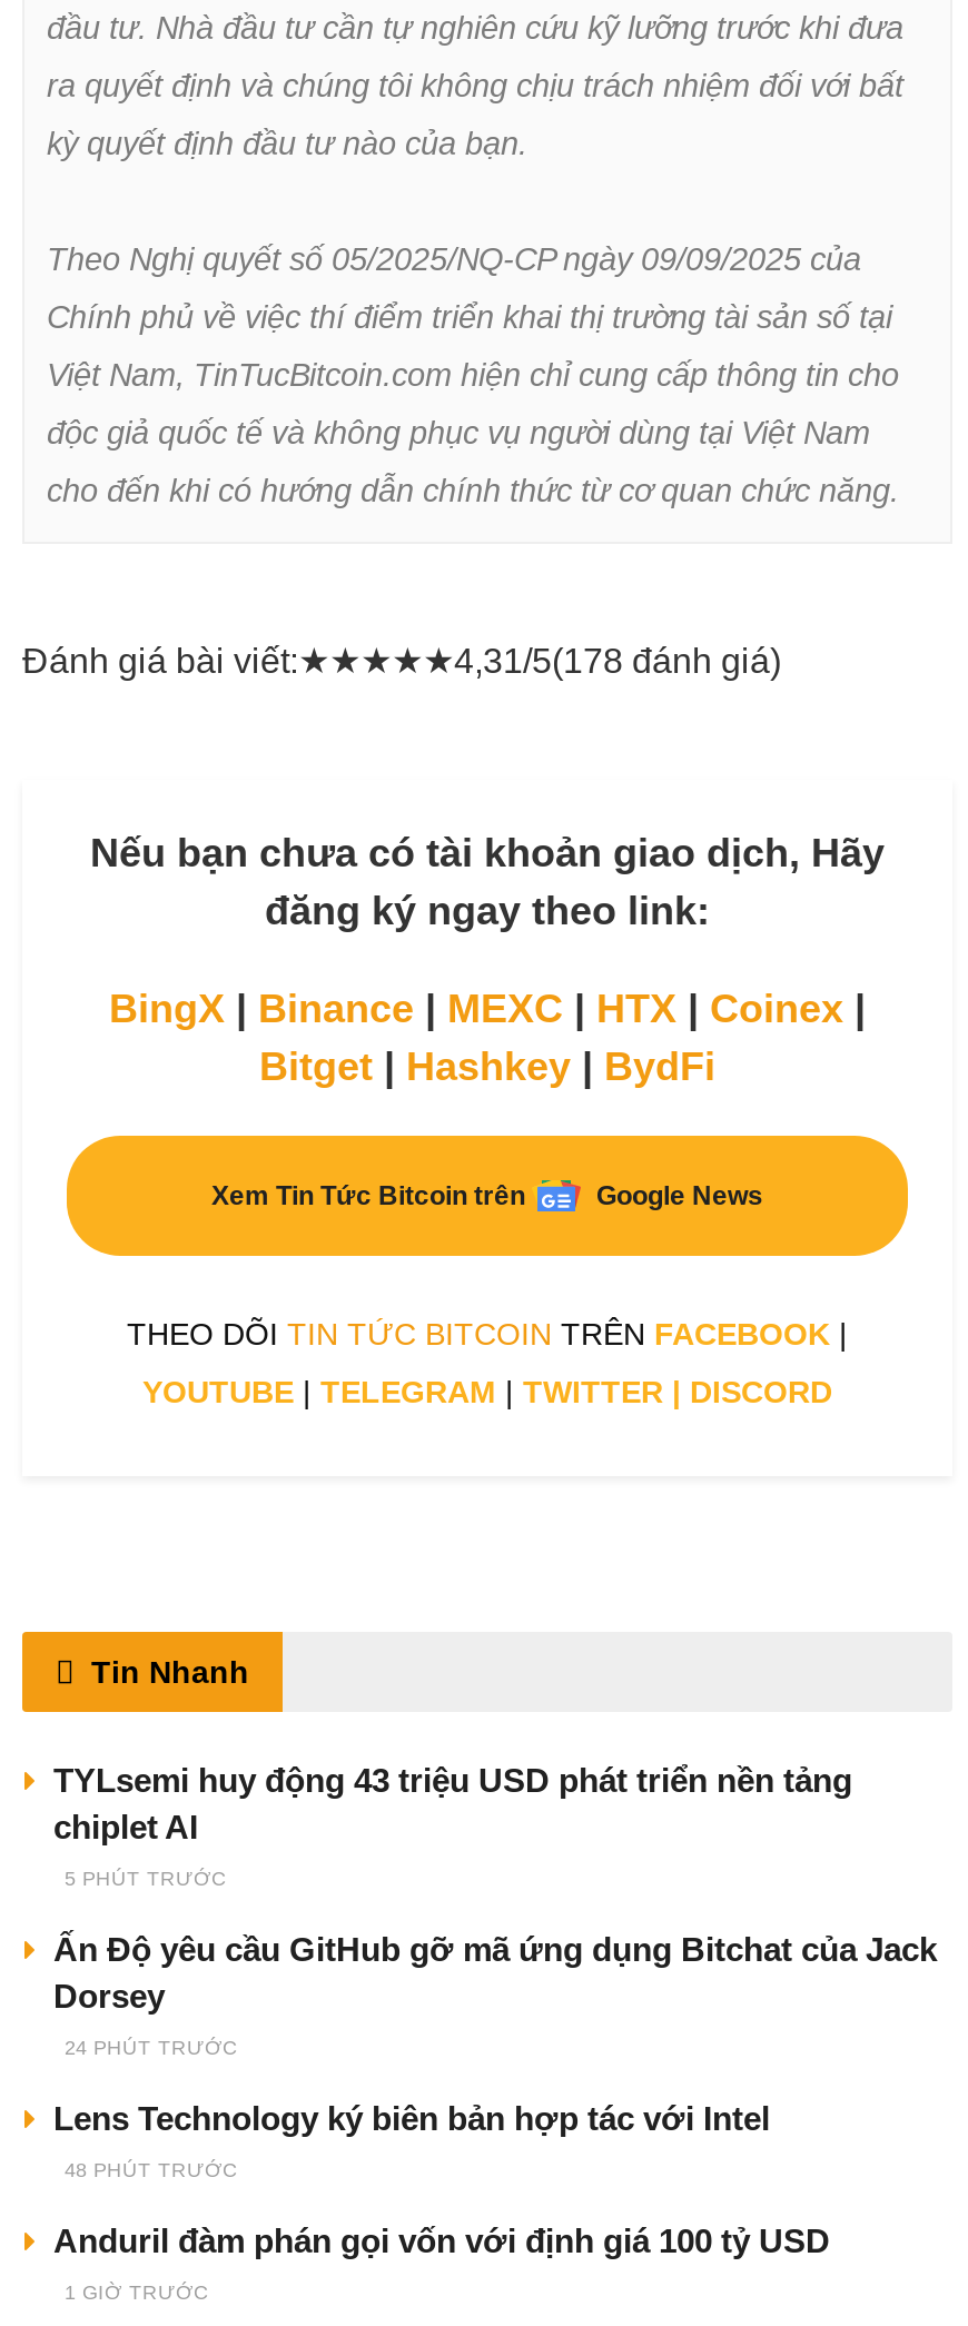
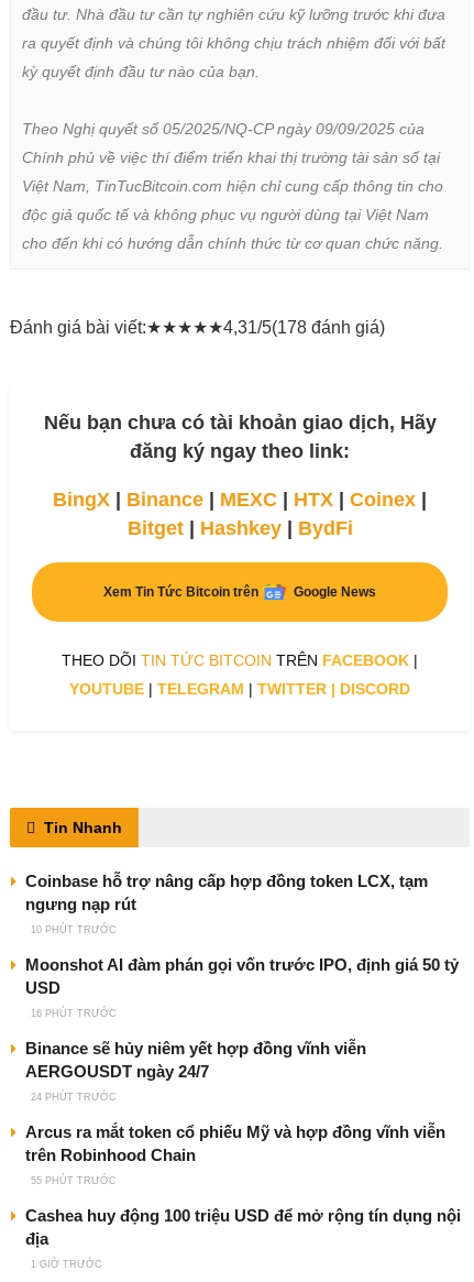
- TYLsemi huy động 43 triệu USD phát triển nền tảng
- chiplet AI
- 5 PHÚT TRƯỚC
- Ấn Độ yêu cầu GitHub gỡ mã ứng dụng Bitchat của Jack
- Dorsey
+ Coinbase hỗ trợ nâng cấp hợp đồng token LCX, tạm
+ ngưng nạp rút
+ 10 PHÚT TRƯỚC
+ Moonshot AI đàm phán gọi vốn trước IPO, định giá 50 tỷ
+ USD
+ 16 PHÚT TRƯỚC
+ Binance sẽ hủy niêm yết hợp đồng vĩnh viễn
+ AERGOUSDT ngày 24/7

- Lens Technology ký biên bản hợp tác với Intel
+ Arcus ra mắt token cổ phiếu Mỹ và hợp đồng vĩnh viễn
+ trên Robinhood Chain

- 48 PHÚT TRƯỚC
+ 55 PHÚT TRƯỚC

- Anduril đàm phán gọi vốn với định giá 100 tỷ USD
+ Cashea huy động 100 triệu USD để mở rộng tín dụng nội
+ địa
